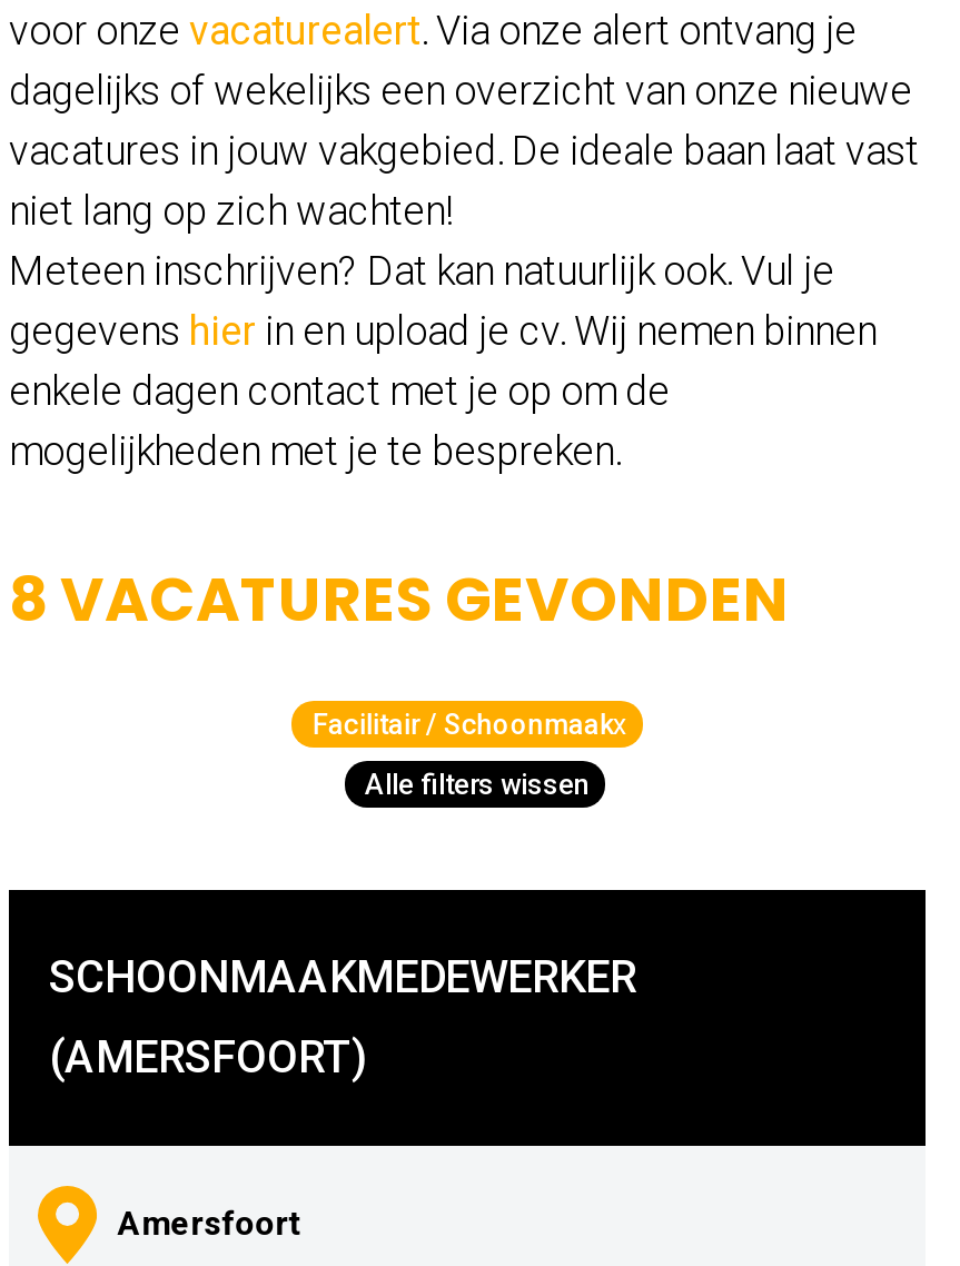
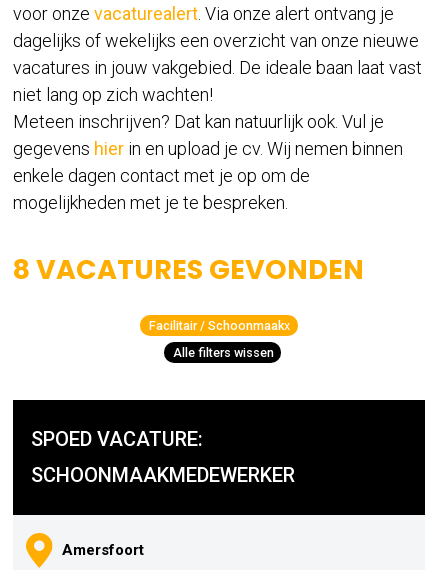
+ SPOED VACATURE:

moved down: SCHOONMAAKMEDEWERKER

- (AMERSFOORT)
